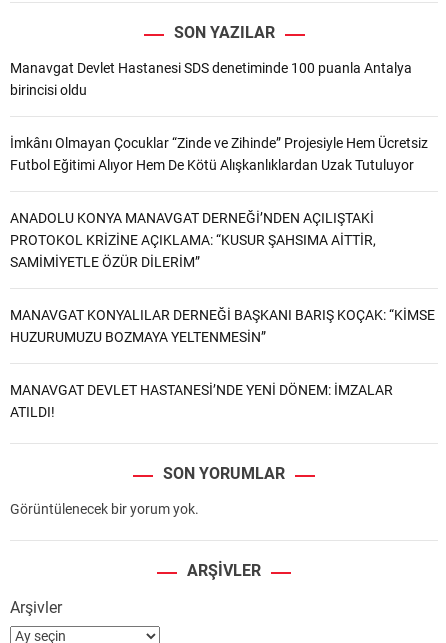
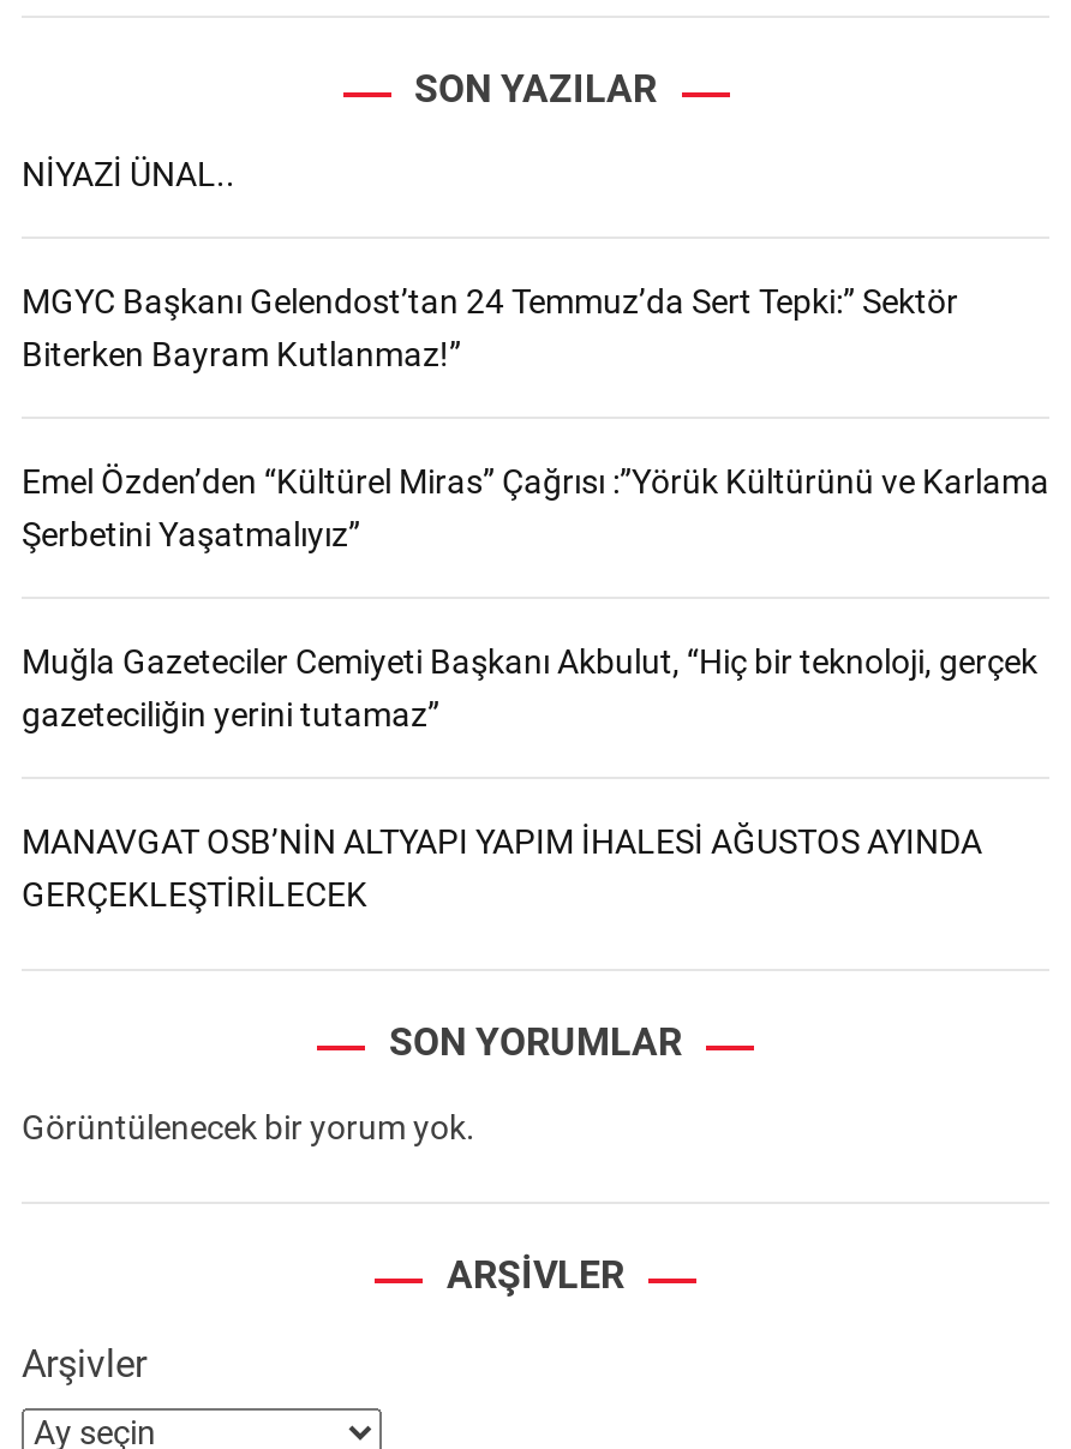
- Manavgat Devlet Hastanesi SDS denetiminde 100 puanla Antalya
- birincisi oldu
+ NİYAZİ ÜNAL..

- İmkânı Olmayan Çocuklar “Zinde ve Zihinde” Projesiyle Hem Ücretsiz
- Futbol Eğitimi Alıyor Hem De Kötü Alışkanlıklardan Uzak Tutuluyor
+ MGYC Başkanı Gelendost’tan 24 Temmuz’da Sert Tepki:” Sektör
+ Biterken Bayram Kutlanmaz!”

- ANADOLU KONYA MANAVGAT DERNEĞİ’NDEN AÇILIŞTAKİ
- PROTOKOL KRİZİNE AÇIKLAMA: “KUSUR ŞAHSIMA AİTTİR,
- SAMİMİYETLE ÖZÜR DİLERİM”
+ Emel Özden’den “Kültürel Miras” Çağrısı :”Yörük Kültürünü ve Karlama
+ Şerbetini Yaşatmalıyız”

- MANAVGAT KONYALILAR DERNEĞİ BAŞKANI BARIŞ KOÇAK: “KİMSE
- HUZURUMUZU BOZMAYA YELTENMESİN”
+ Muğla Gazeteciler Cemiyeti Başkanı Akbulut, “Hiç bir teknoloji, gerçek
+ gazeteciliğin yerini tutamaz”

- MANAVGAT DEVLET HASTANESİ’NDE YENİ DÖNEM: İMZALAR
- ATILDI!
+ MANAVGAT OSB’NİN ALTYAPI YAPIM İHALESİ AĞUSTOS AYINDA
+ GERÇEKLEŞTİRİLECEK
